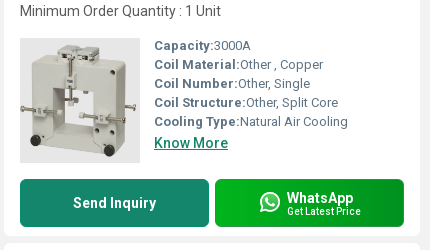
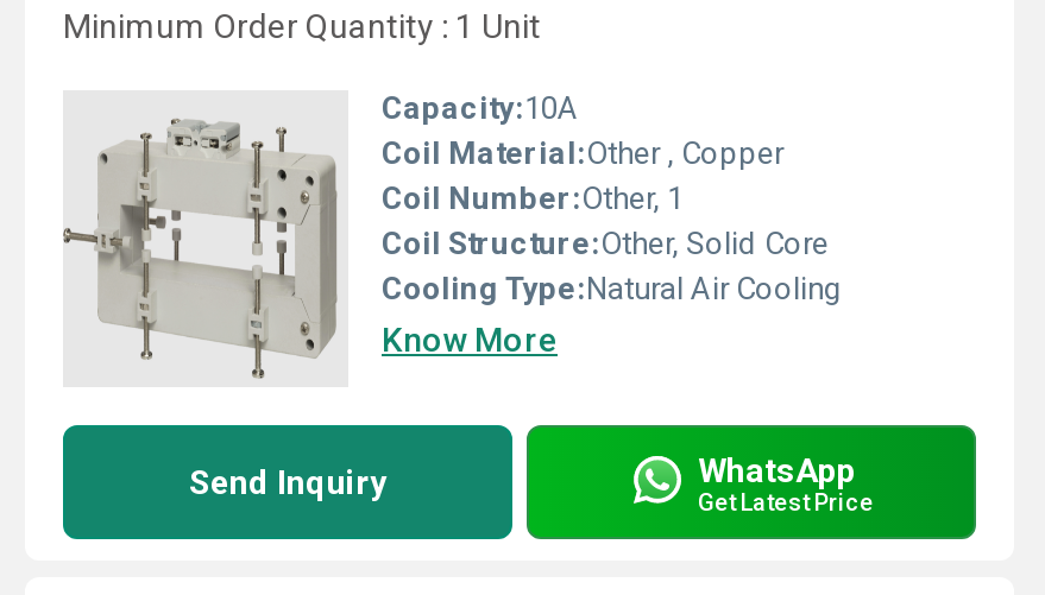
- [image]
- Capacity:3000A
+ [image]
+ Capacity:10A

- Coil Number:Other, Single
+ Coil Number:Other, 1

- Coil Structure:Other, Split Core
+ Coil Structure:Other, Solid Core
